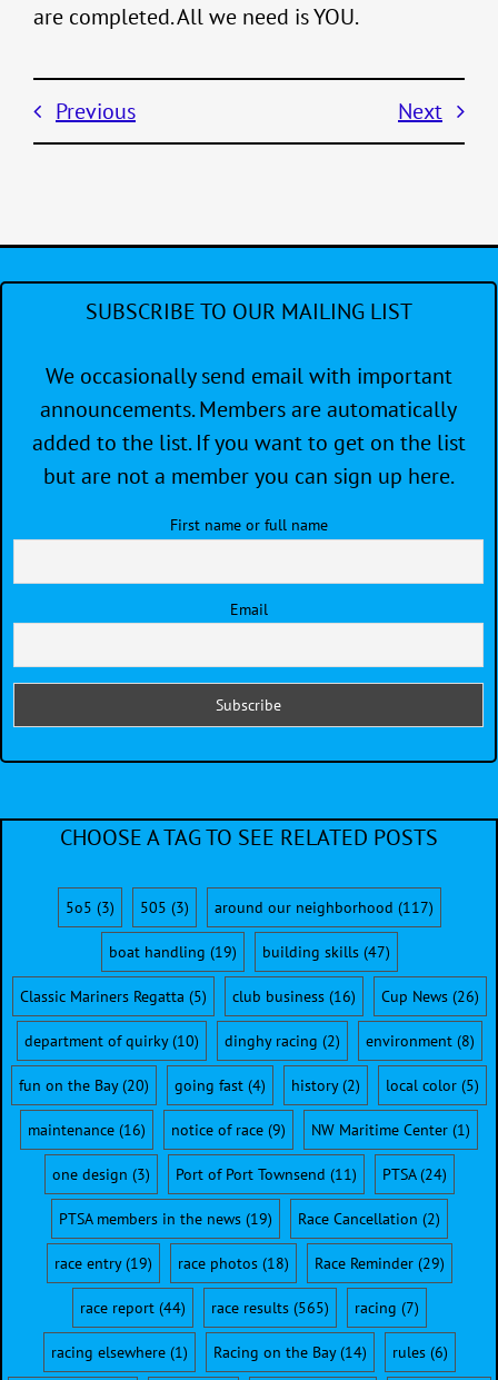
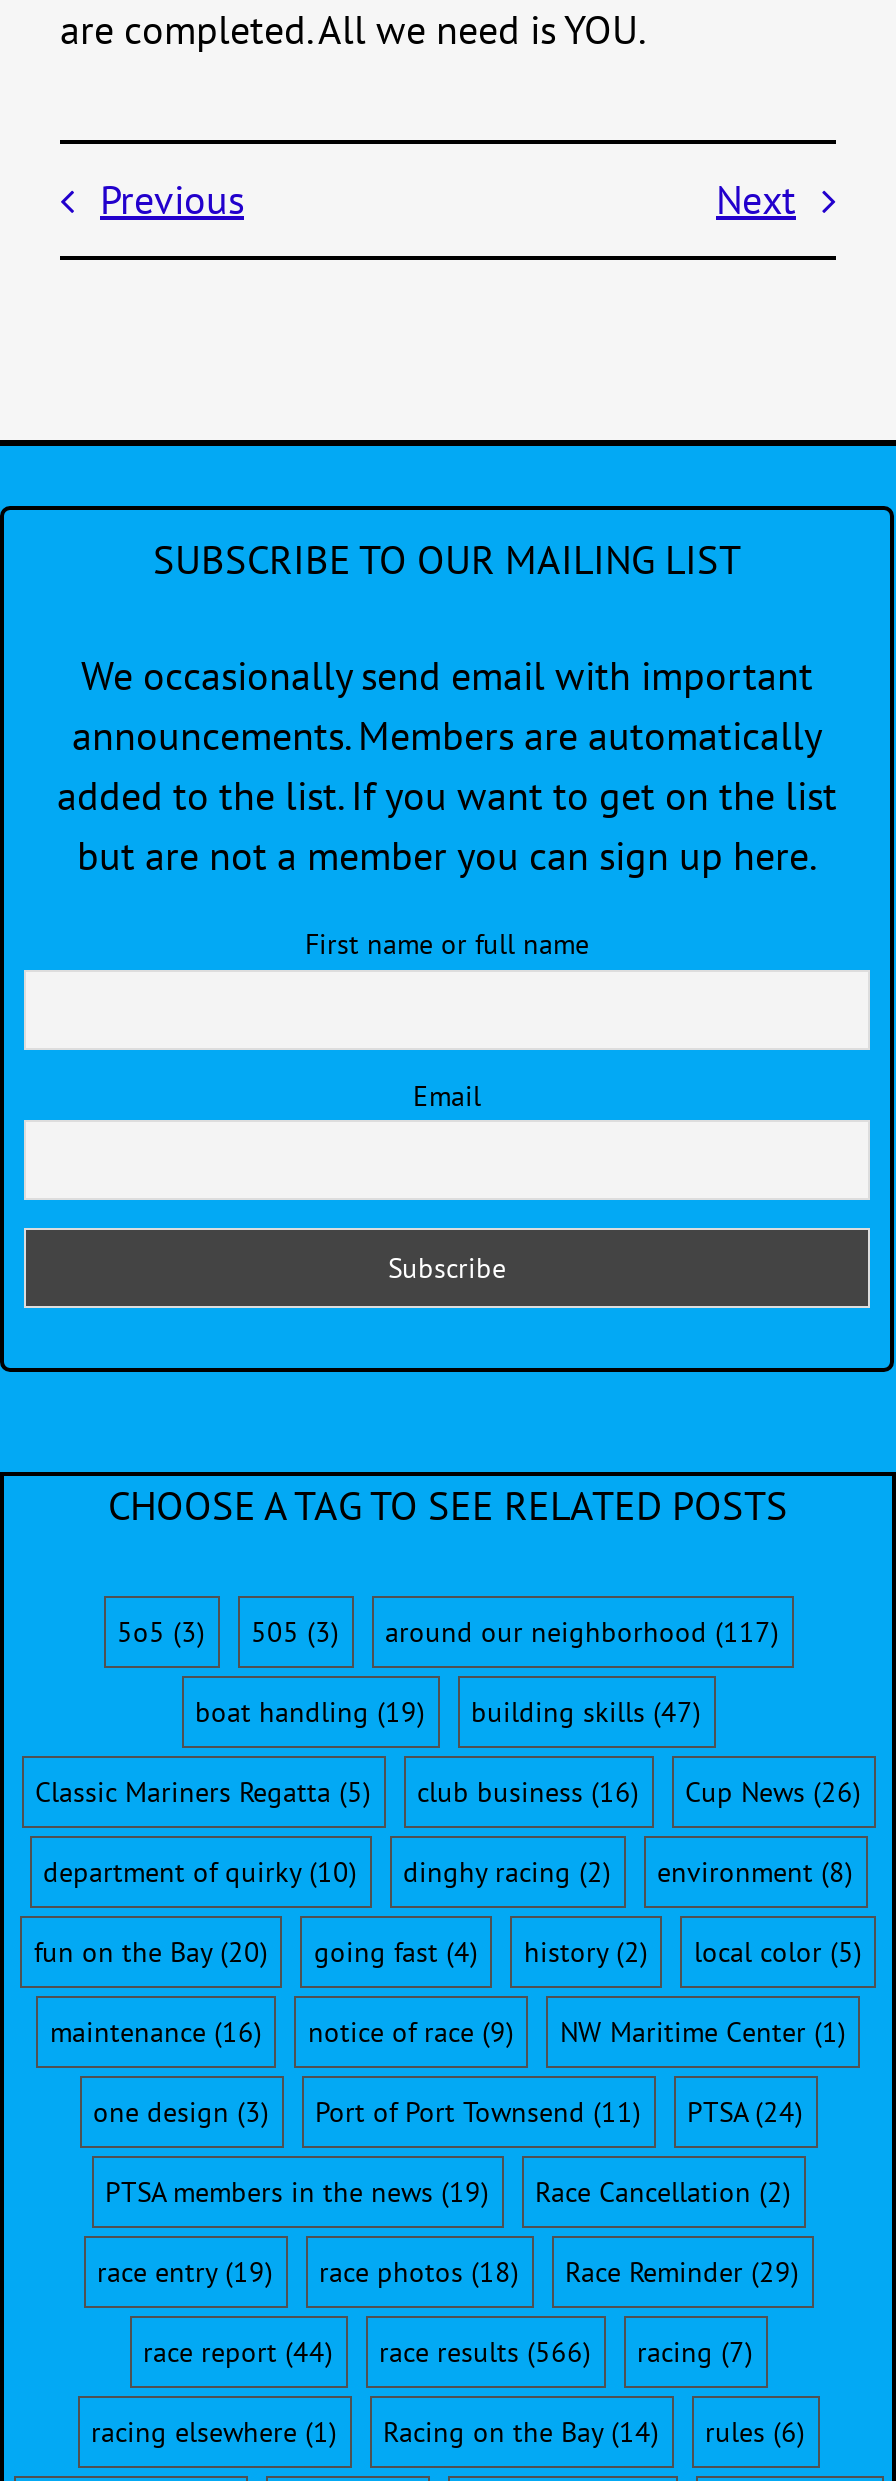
- race report (44) race results (565) racing (7)
+ race report (44) race results (566) racing (7)
